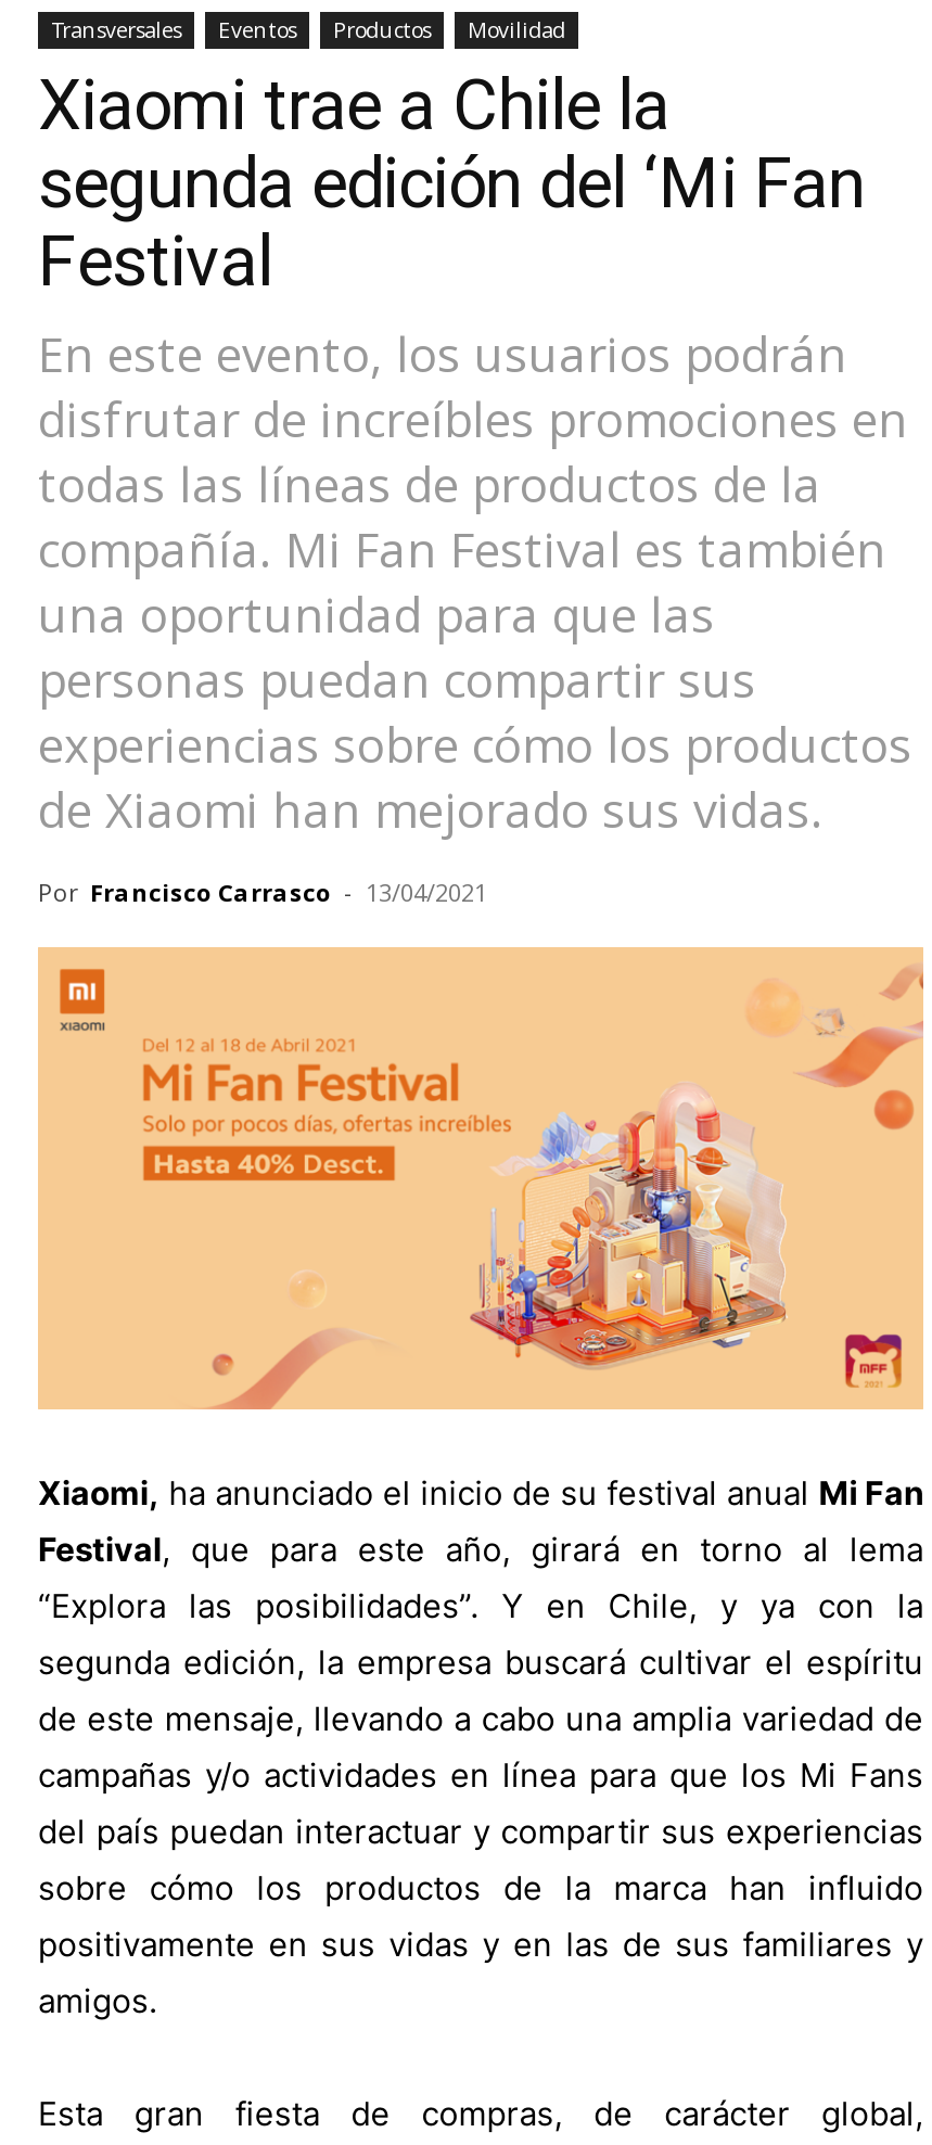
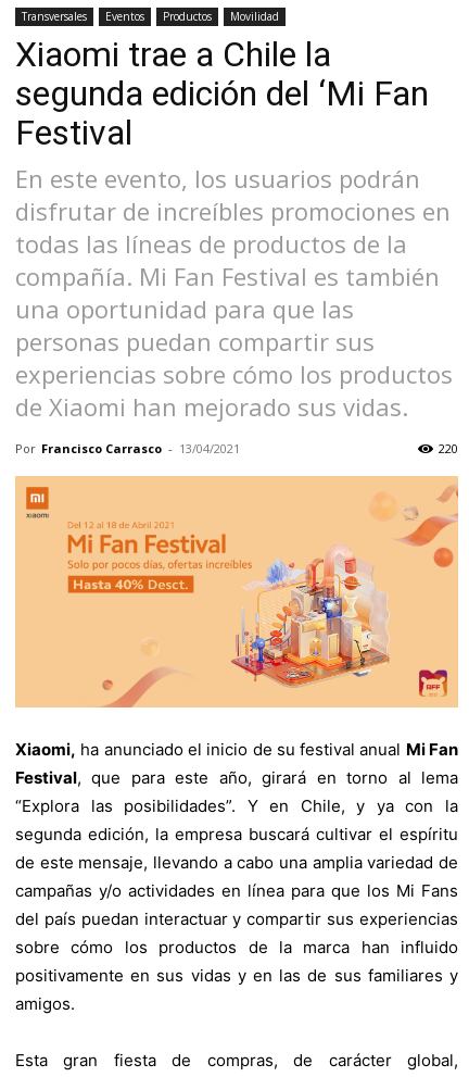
+ 220
